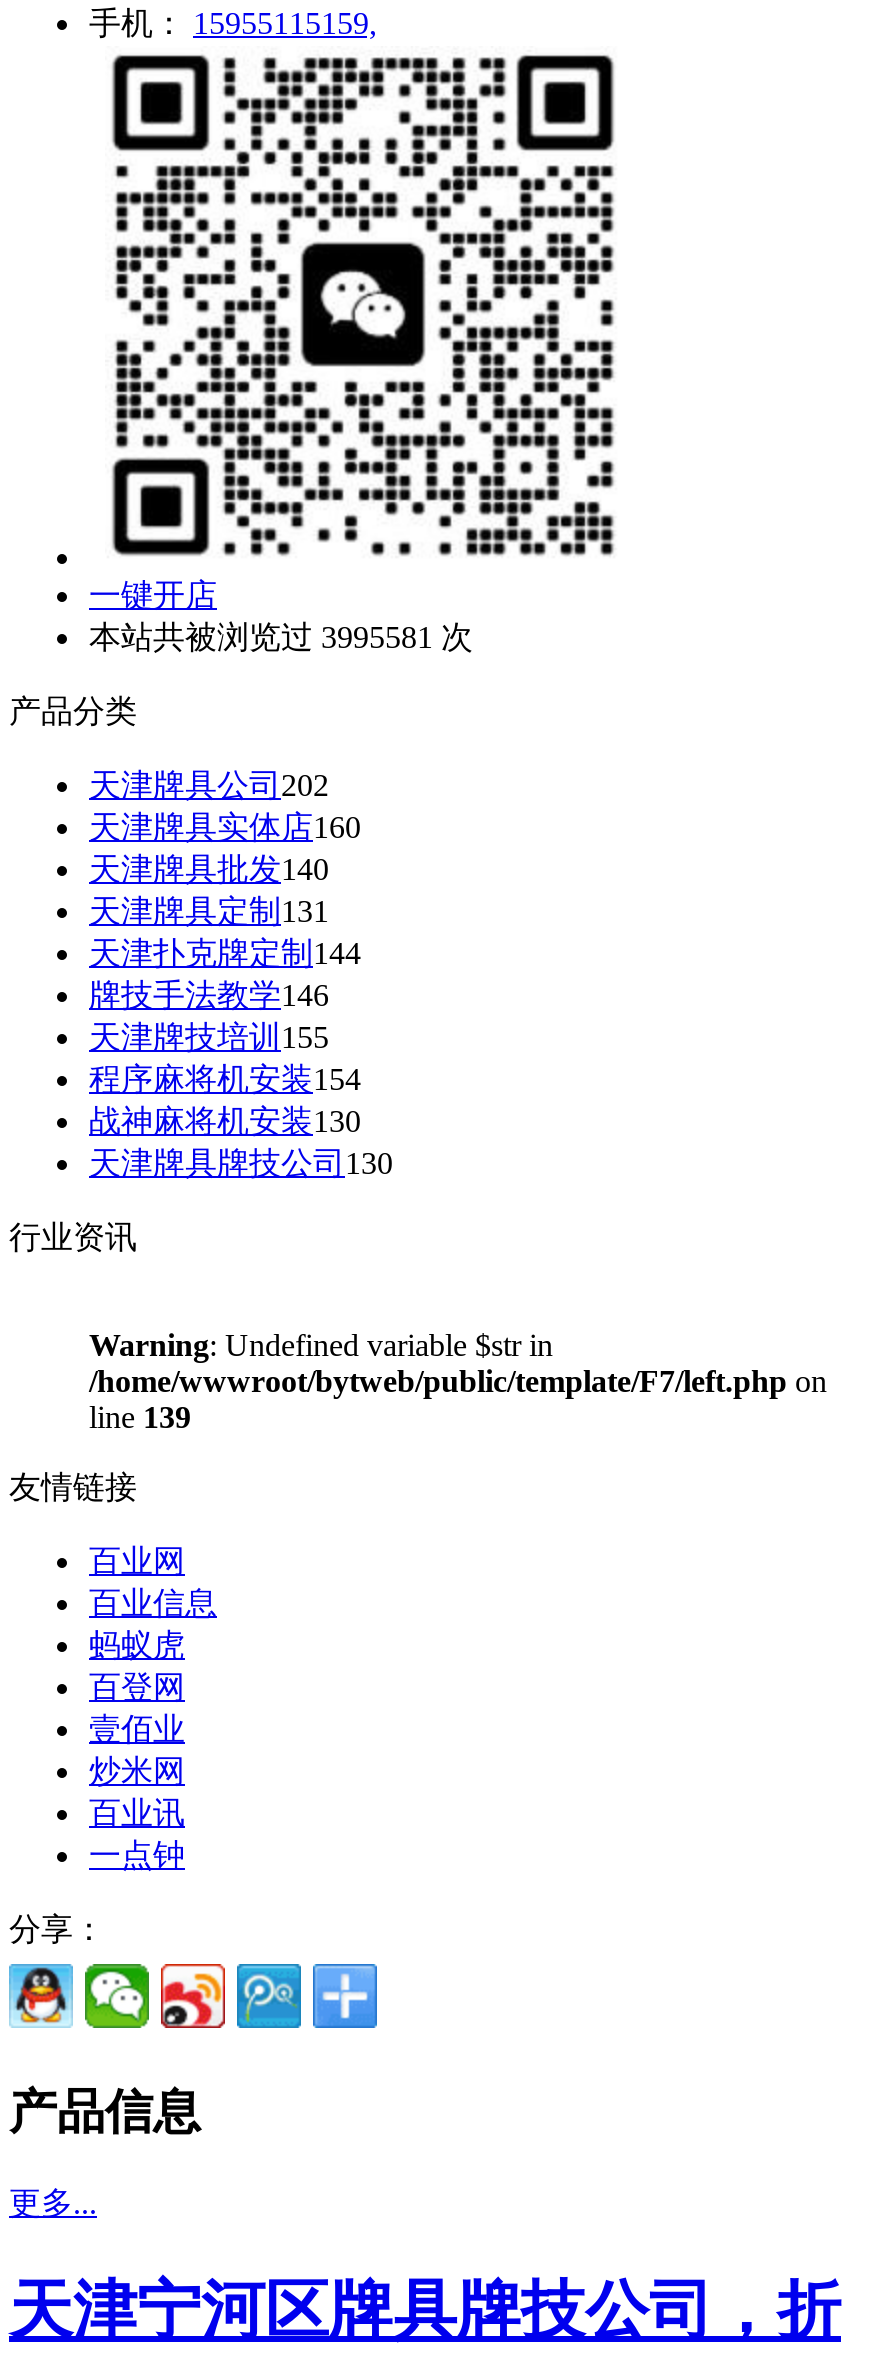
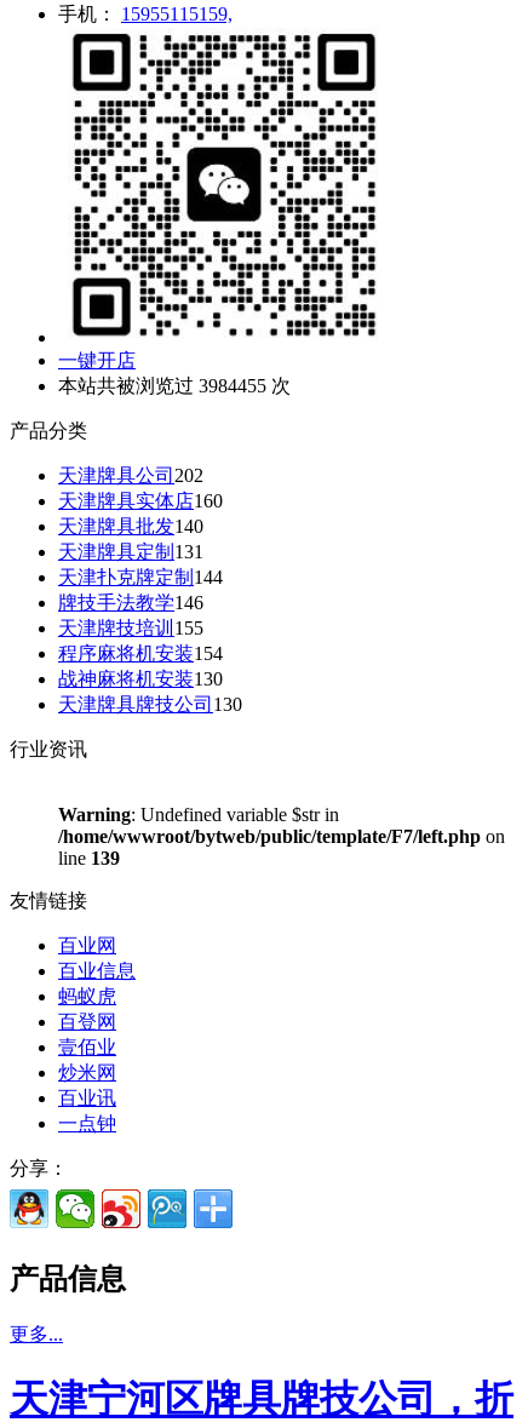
- 本站共被浏览过 3995581 次
+ 本站共被浏览过 3984455 次
